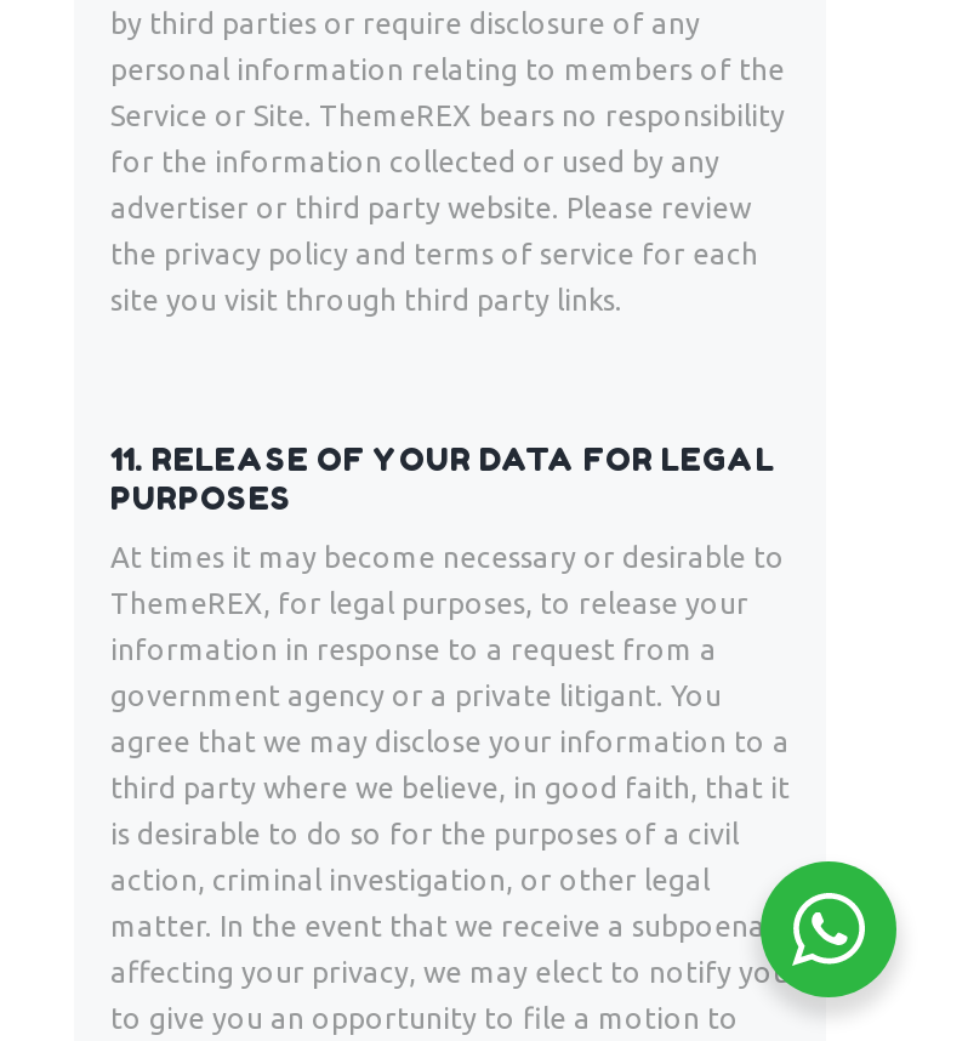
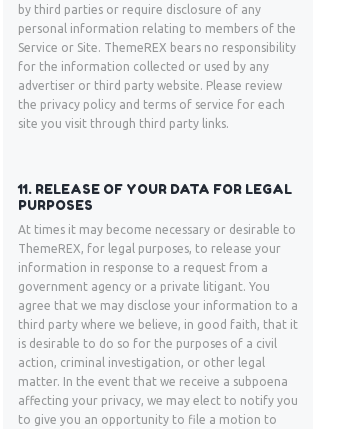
- [image]
